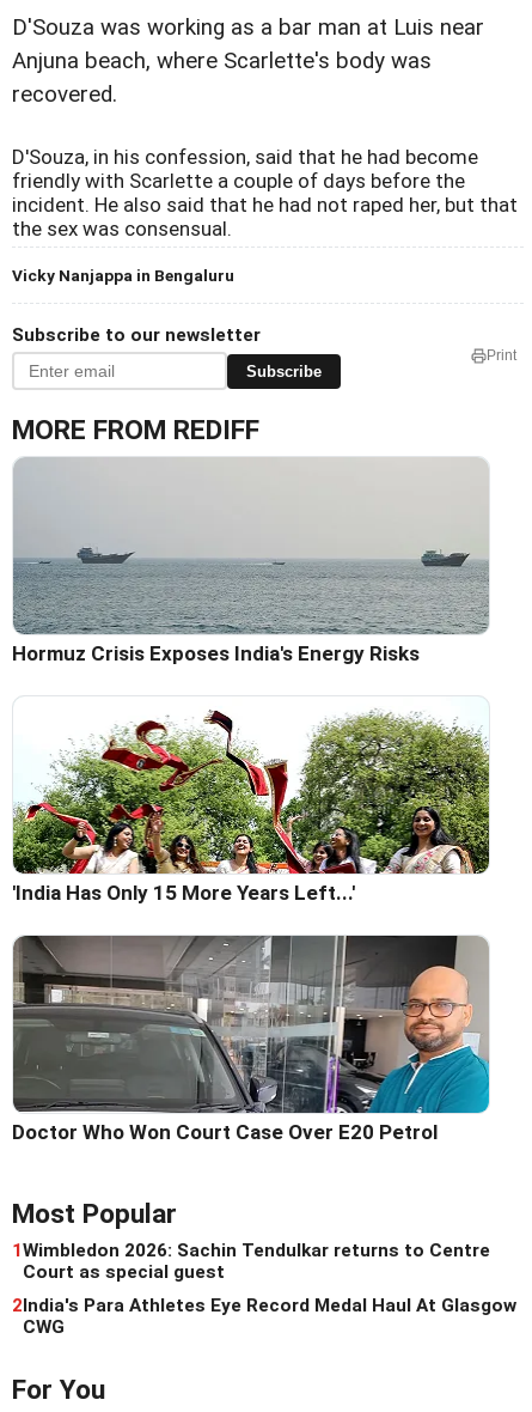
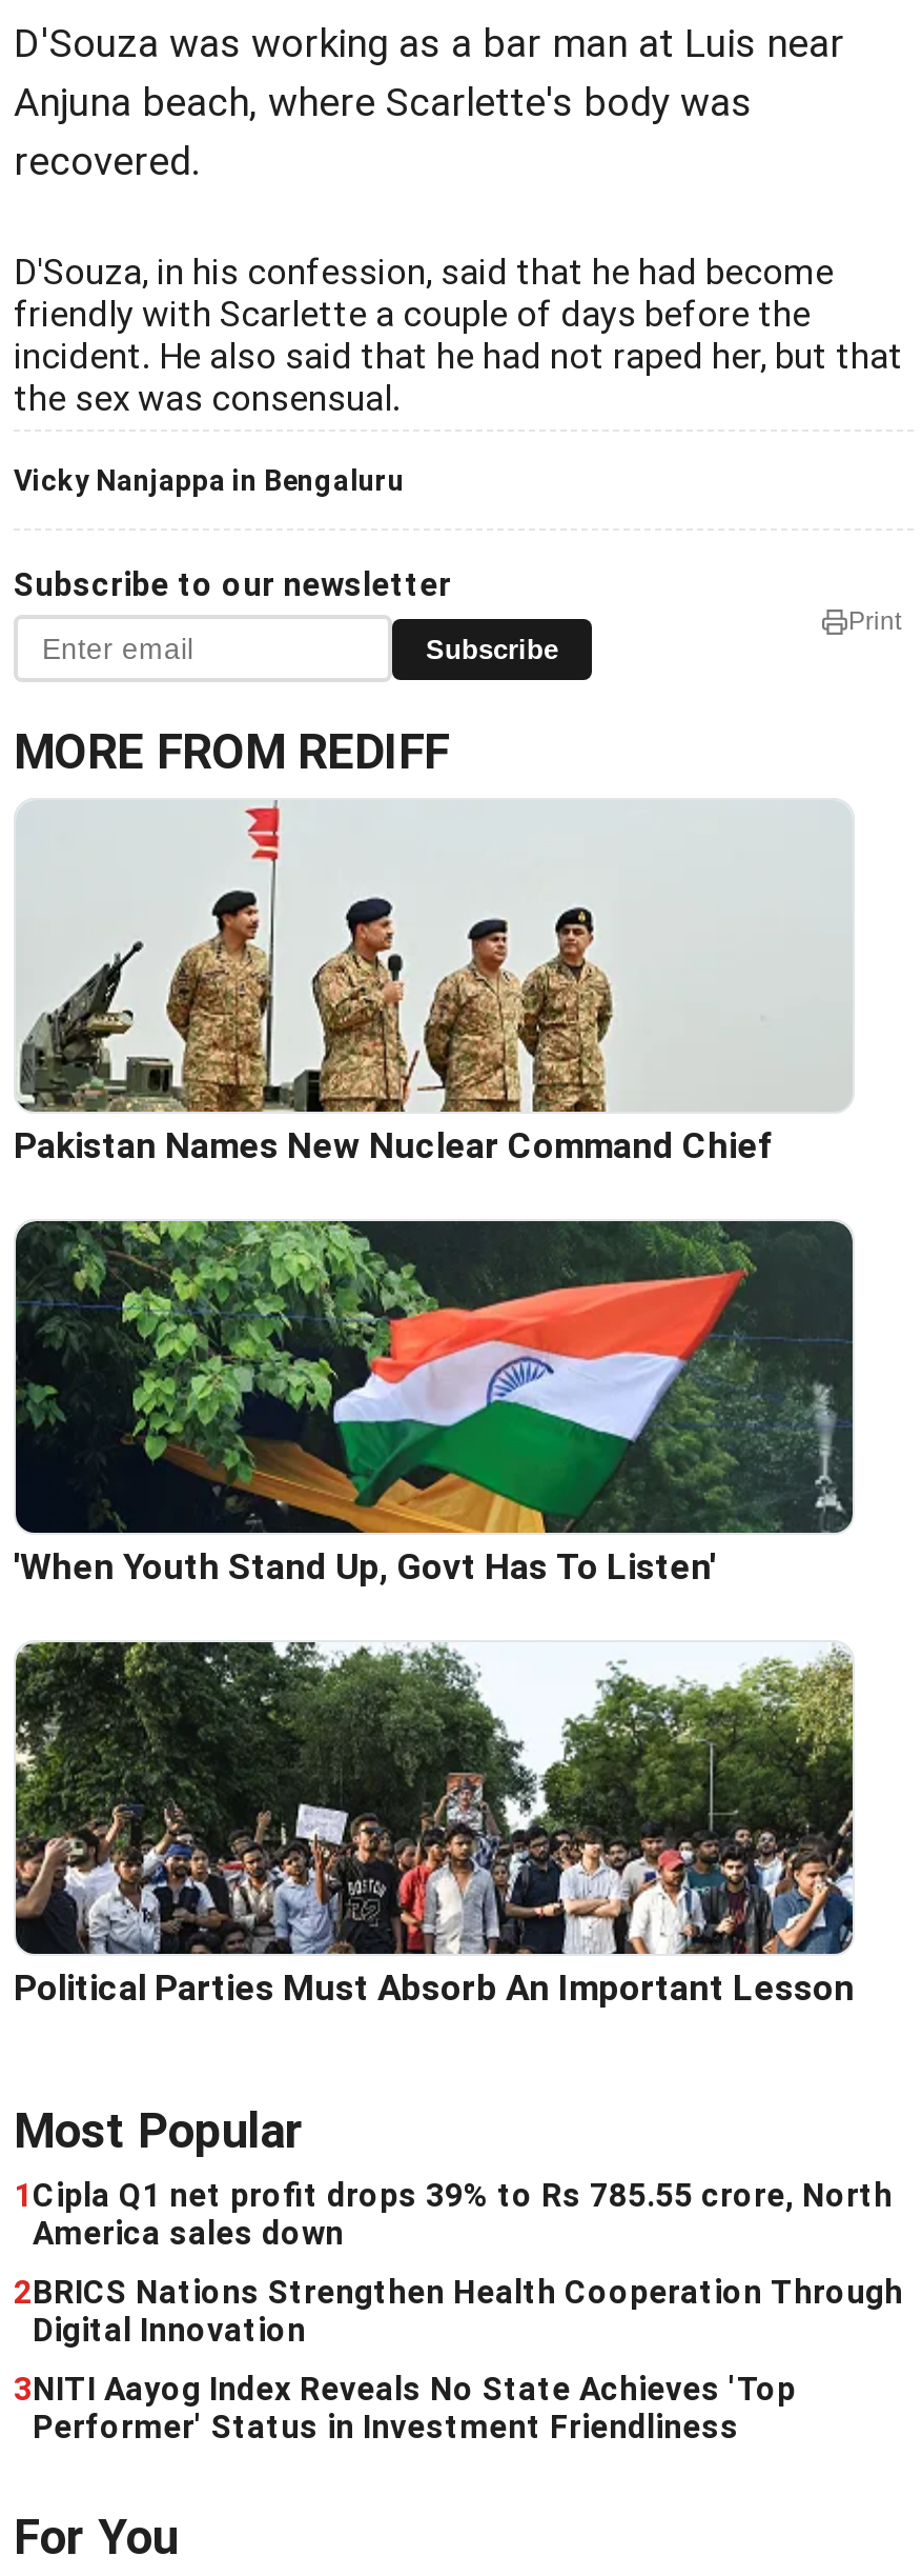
- [image]
- Hormuz Crisis Exposes India's Energy Risks
+ [image]
+ Pakistan Names New Nuclear Command Chief

- [image]
- 'India Has Only 15 More Years Left...'
+ [image]
+ 'When Youth Stand Up, Govt Has To Listen'

- [image]
- Doctor Who Won Court Case Over E20 Petrol
+ [image]
+ Political Parties Must Absorb An Important Lesson

- 1Wimbledon 2026: Sachin Tendulkar returns to Centre
- Court as special guest
- 2India's Para Athletes Eye Record Medal Haul At Glasgow
- CWG
+ 1 Cipla Q1 net profit drops 39% to Rs 785.55 crore, North
+ America sales down
+ 2BRICS Nations Strengthen Health Cooperation Through
+ Digital Innovation
+ 3NITI Aayog Index Reveals No State Achieves 'Top
+ Performer' Status in Investment Friendliness
